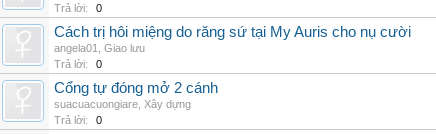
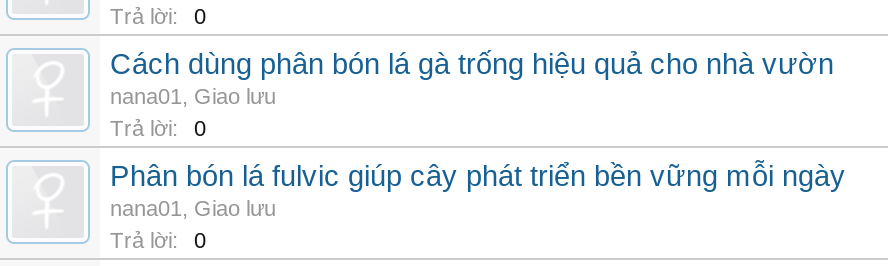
- Cách trị hôi miệng do răng sứ tại My Auris cho nụ cười
- angela01, Giao lưu
+ Cách dùng phân bón lá gà trống hiệu quả cho nhà vườn
+ nana01, Giao lưu

- Cổng tự đóng mở 2 cánh
- suacuacuongiare, Xây dựng
+ Phân bón lá fulvic giúp cây phát triển bền vững mỗi ngày
+ nana01, Giao lưu
